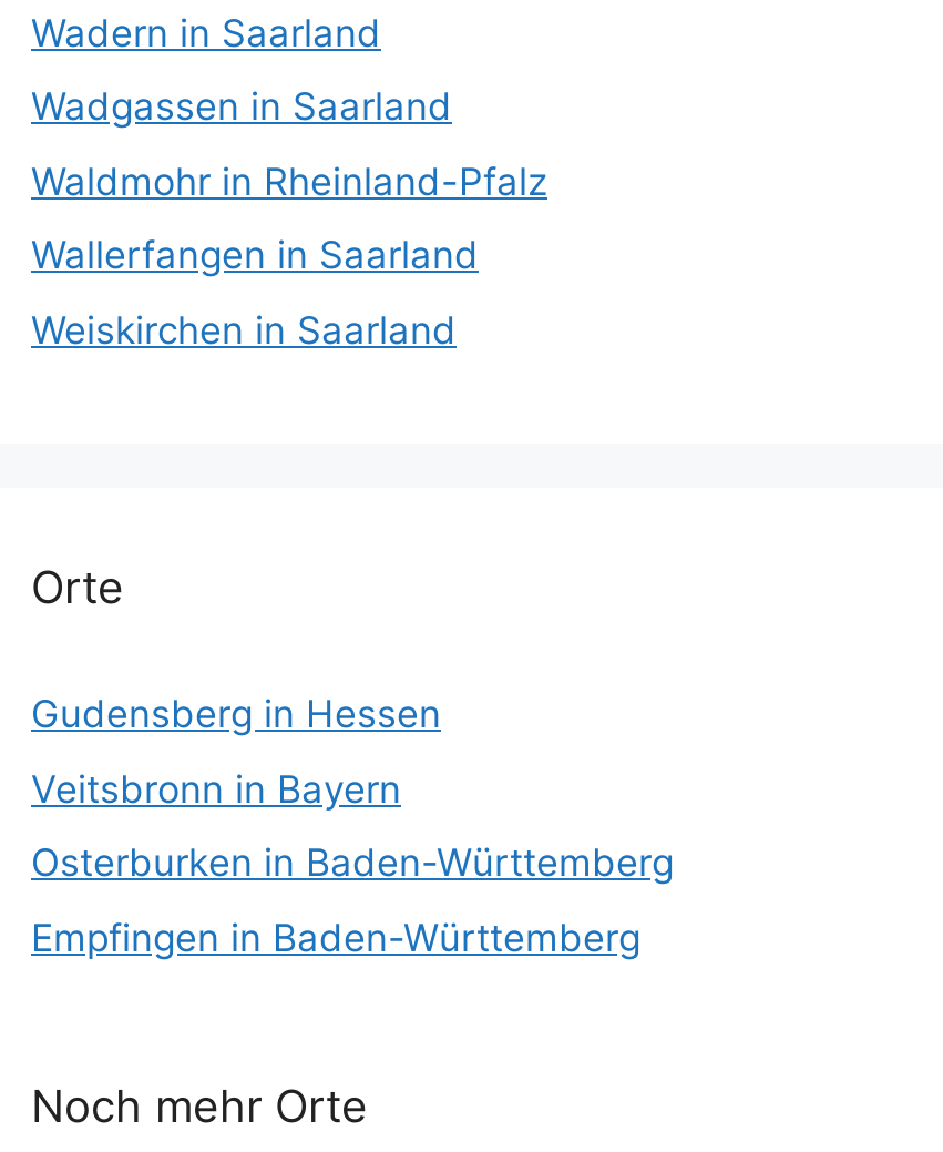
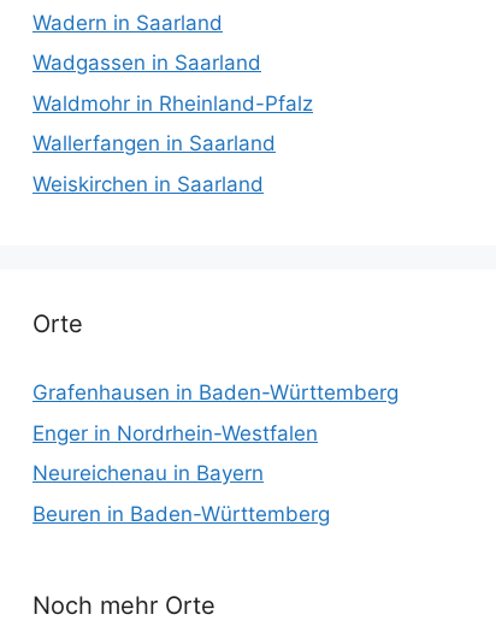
- Gudensberg in Hessen
+ Grafenhausen in Baden-Württemberg

- Veitsbronn in Bayern
+ Enger in Nordrhein-Westfalen

- Osterburken in Baden-Württemberg
+ Neureichenau in Bayern

- Empfingen in Baden-Württemberg
+ Beuren in Baden-Württemberg
